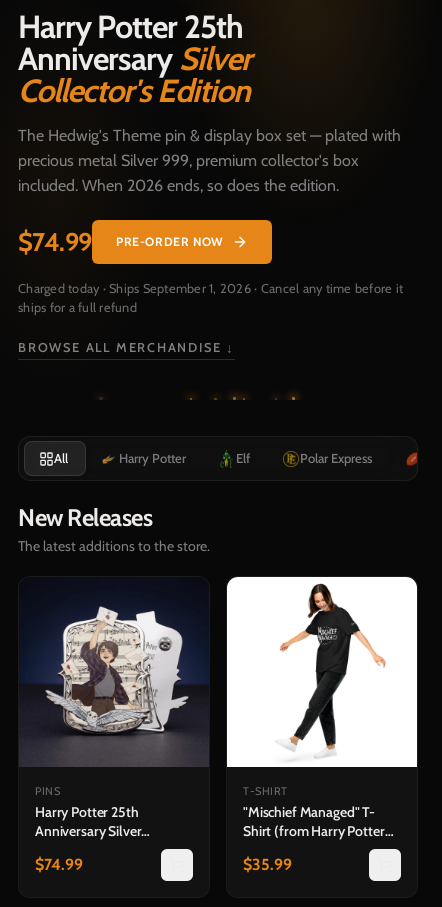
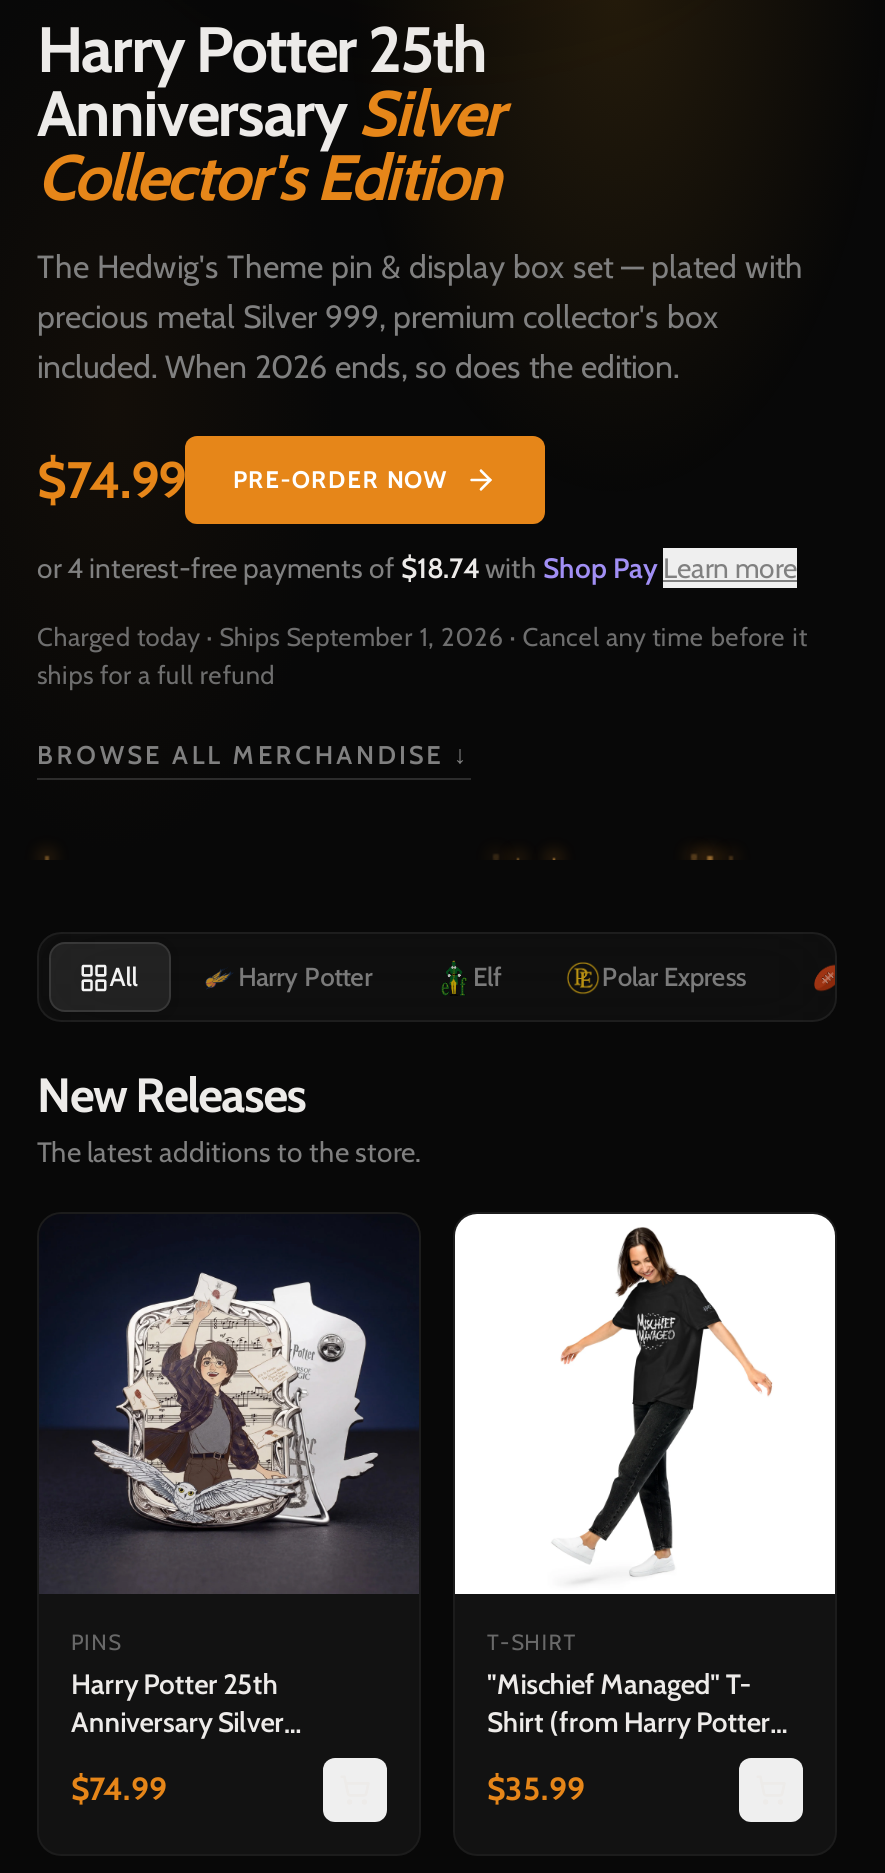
+ or4 interest-free payments of $18.74 with Shop Pay Learn more
